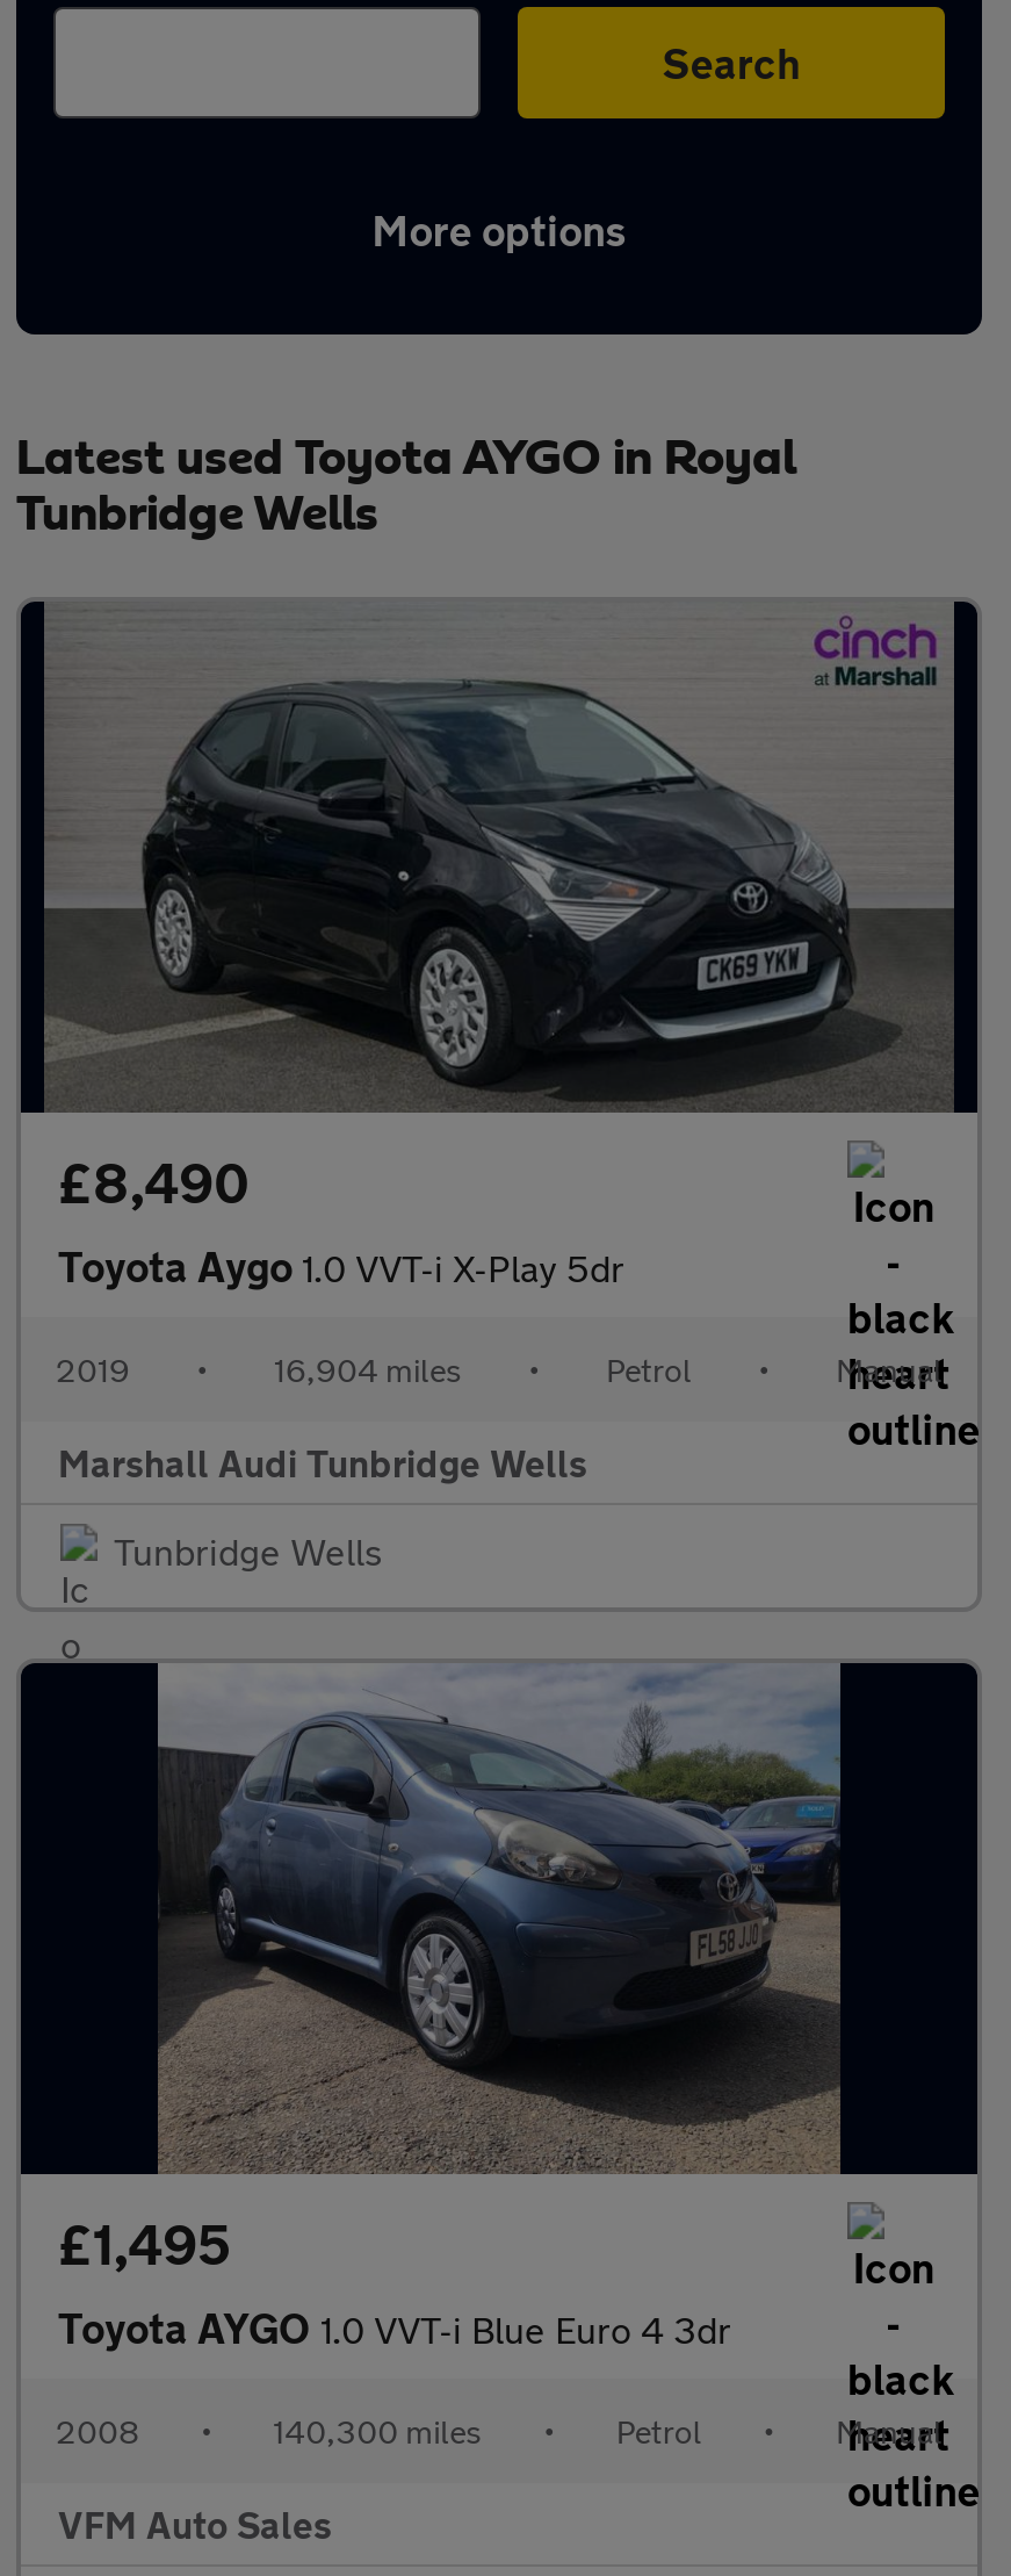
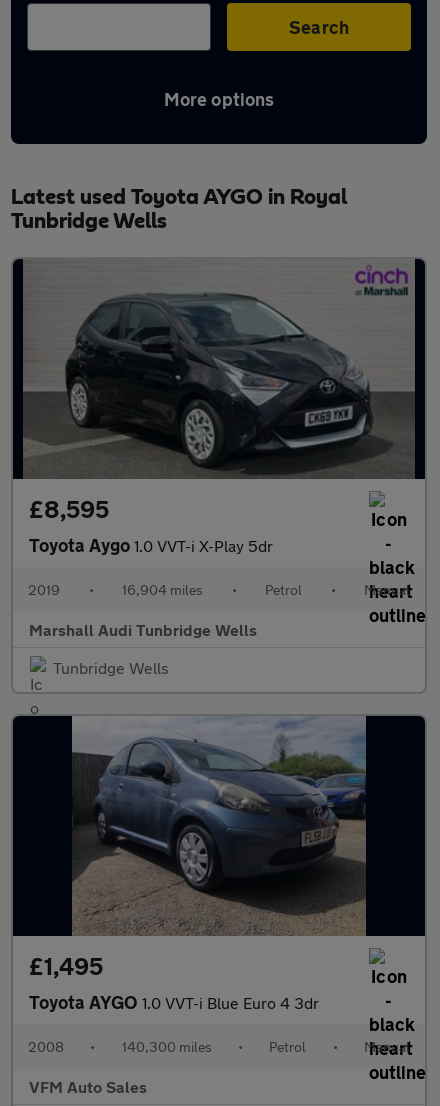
- £8,490
+ £8,595
